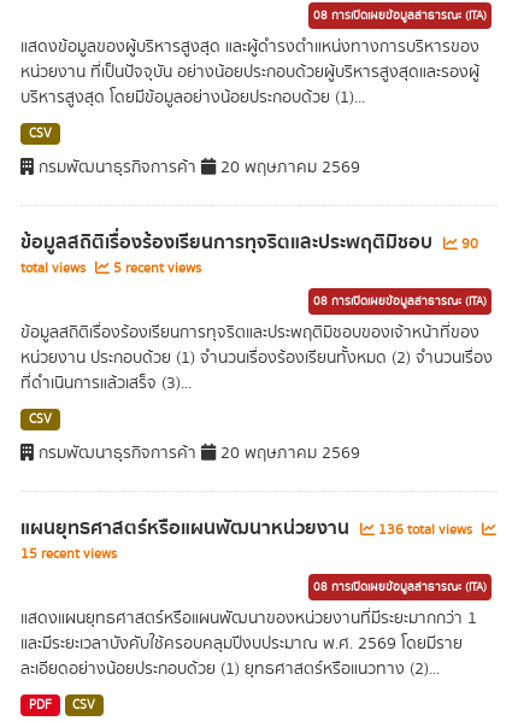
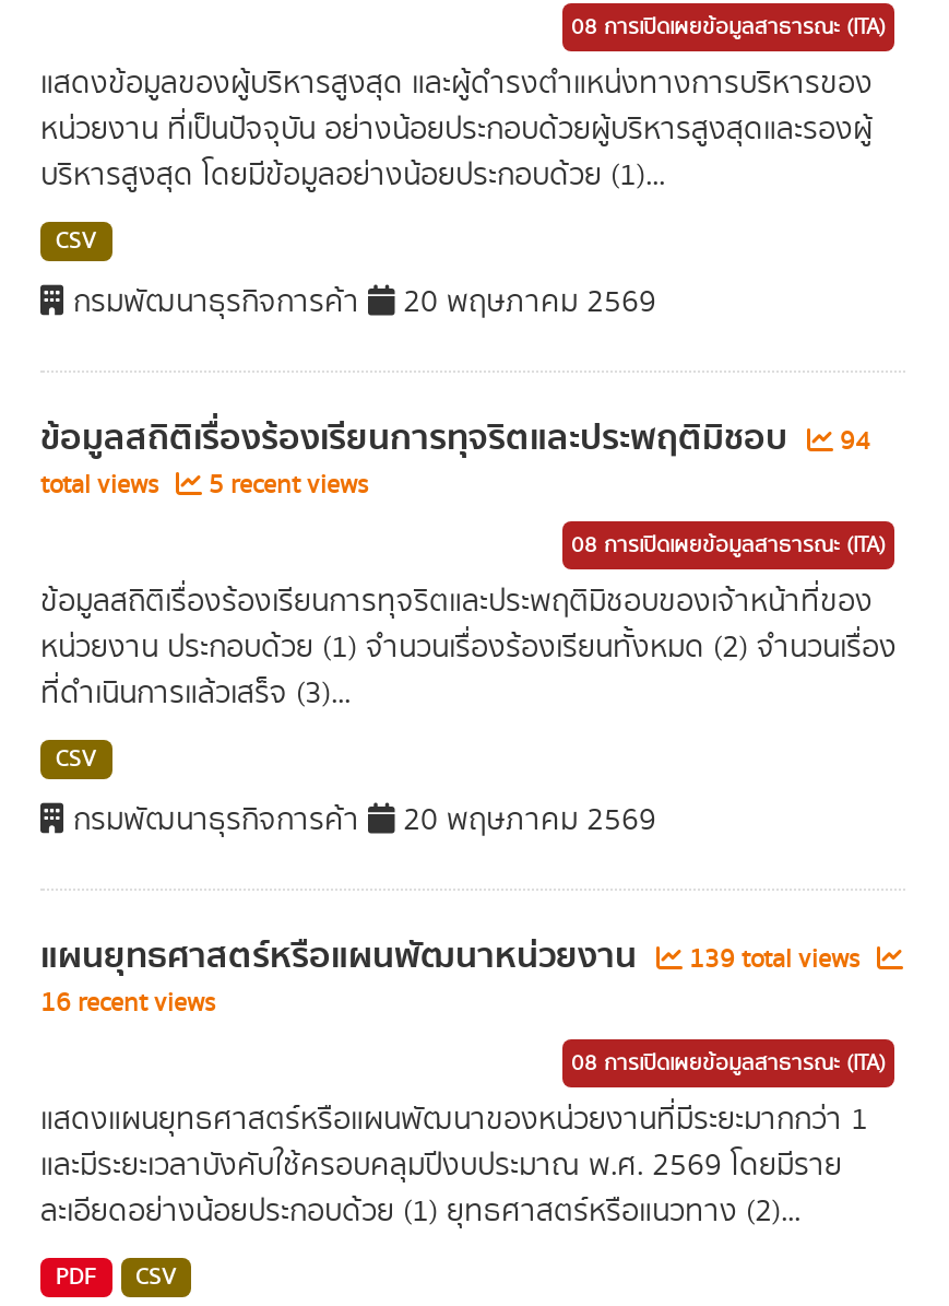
- ข้อมูลสถิติเรื่องร้องเรียนการทุจริตและประพฤติมิชอบ 90
+ ข้อมูลสถิติเรื่องร้องเรียนการทุจริตและประพฤติมิชอบ 94

- แผนยุทธศาสตร์หรือแผนพัฒนาหน่วยงาน 136 total views
+ แผนยุทธศาสตร์หรือแผนพัฒนาหน่วยงาน 139 total views

- 15 recent views
+ 16 recent views
